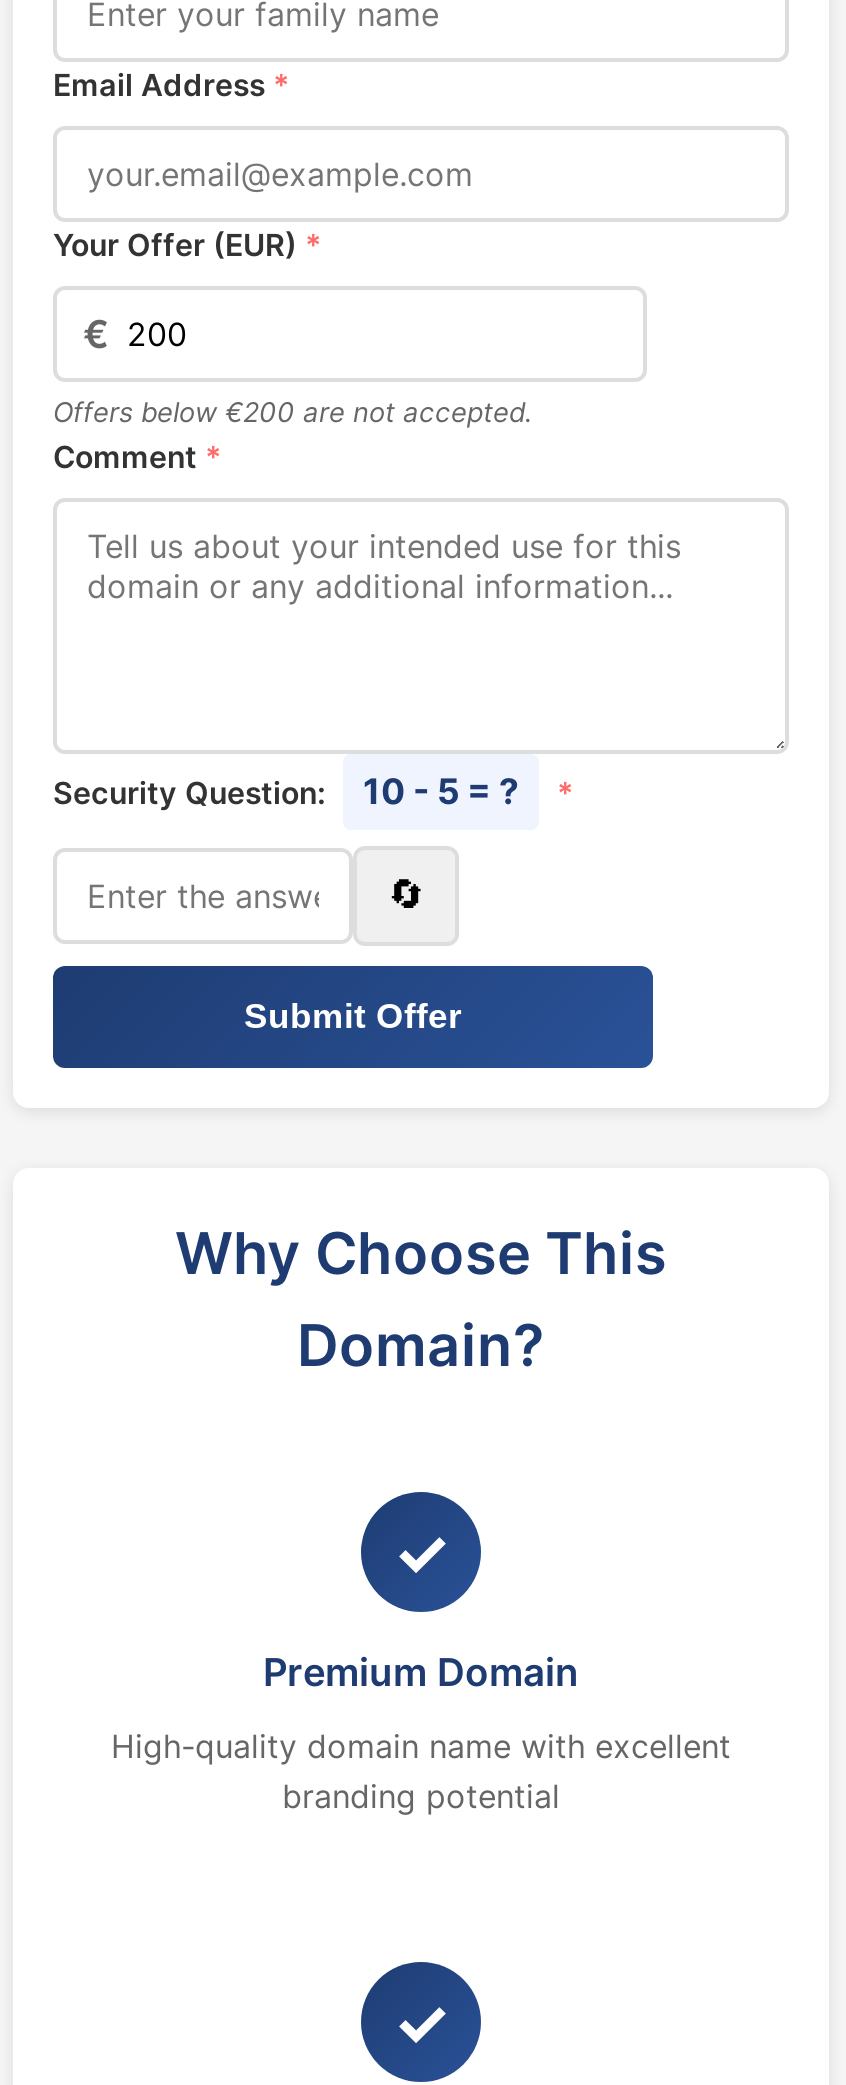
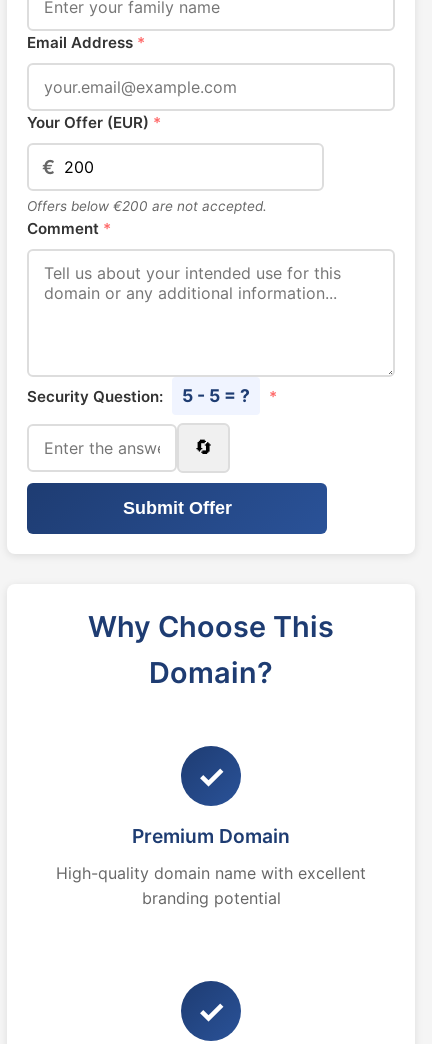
- 10 - 5 = ?
+ 5 - 5 = ?
